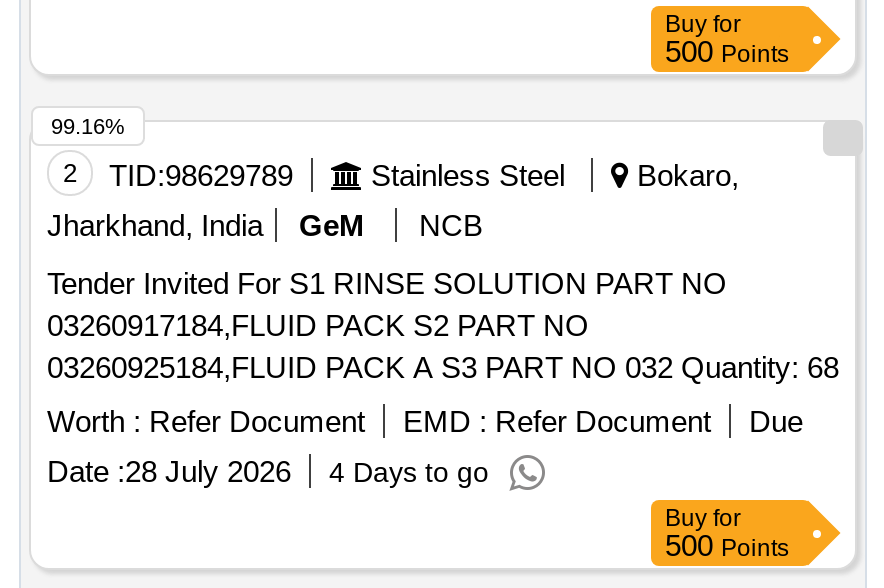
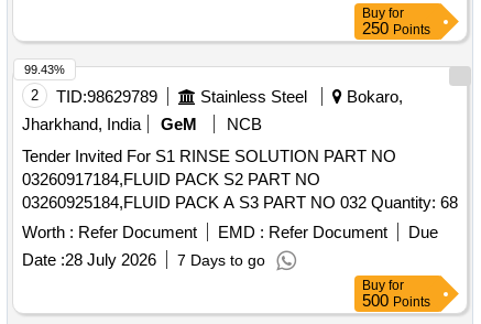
- 500 Points
+ 250 Points

- 99.16%
+ 99.43%

- Date : 28 July 2026 4 Days to go
+ Date : 28 July 2026 7 Days to go
